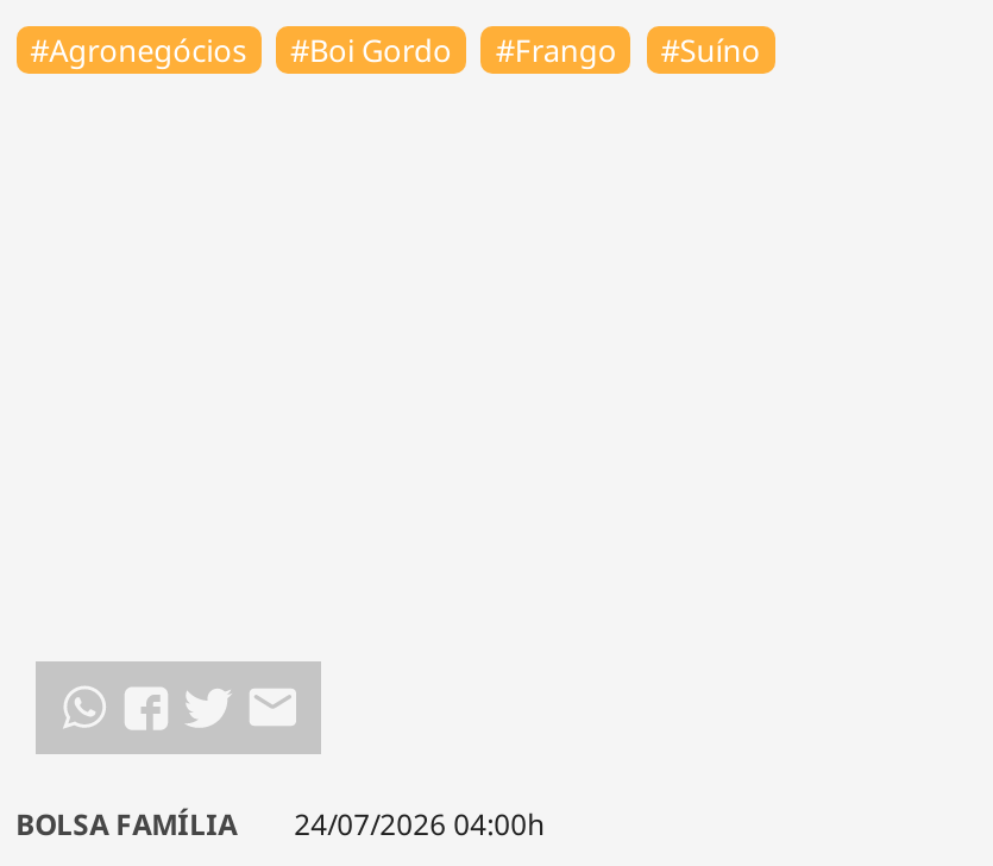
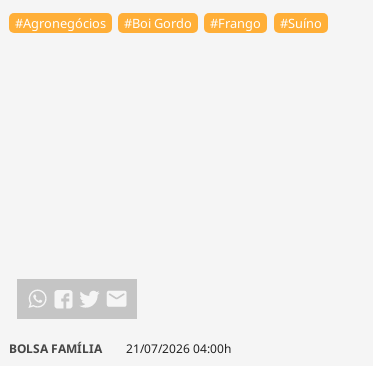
- BOLSA FAMÍLIA 24/07/2026 04:00h
+ BOLSA FAMÍLIA 21/07/2026 04:00h
